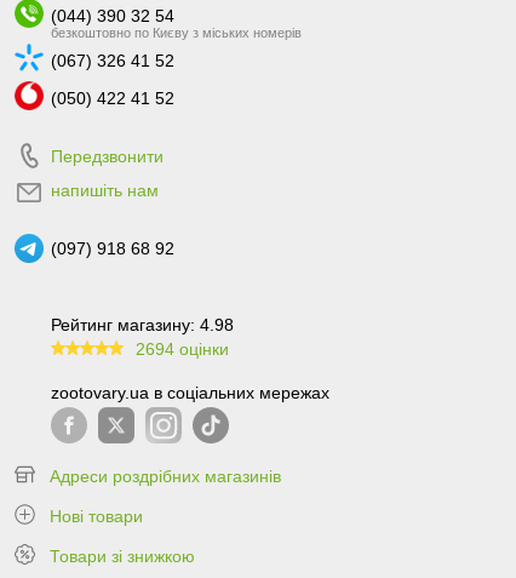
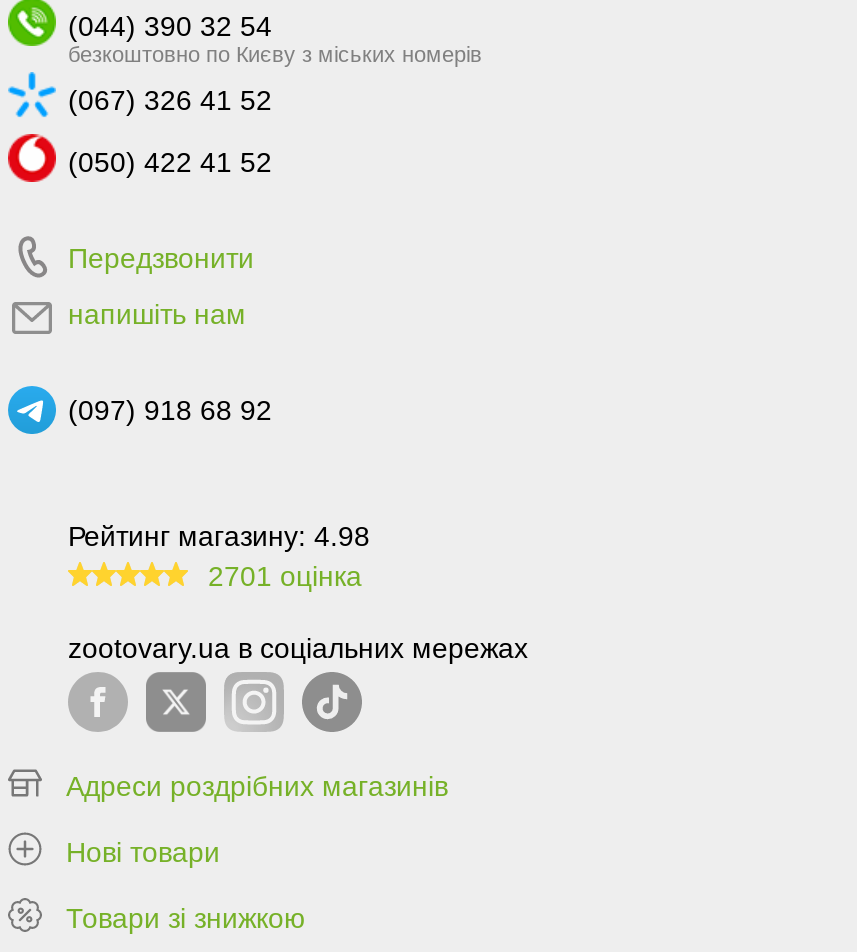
- 2694 оцінки
+ 2701 оцінка
